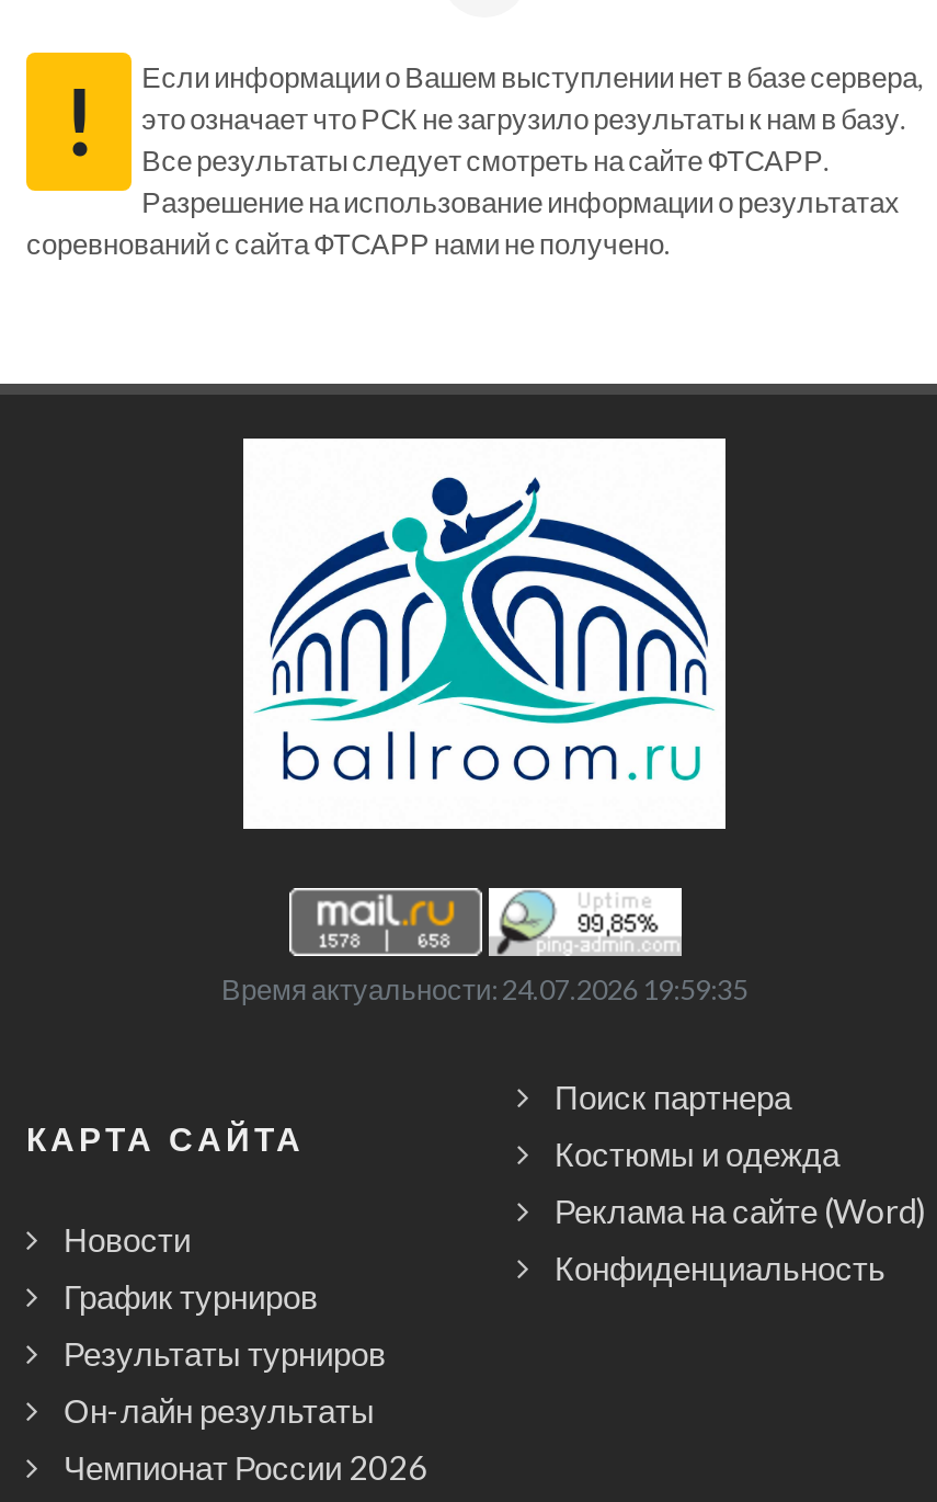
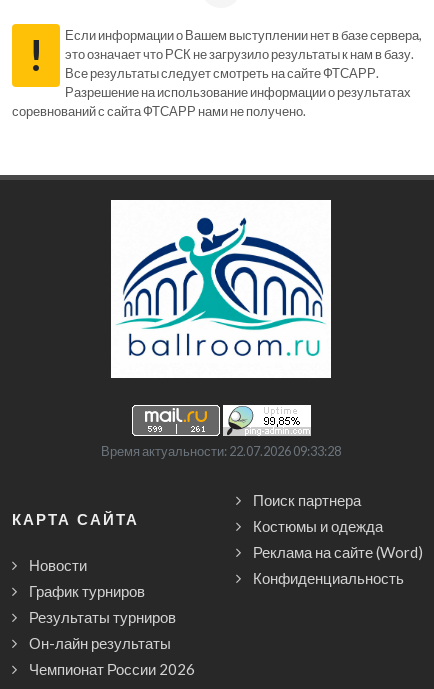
- Время актуальности: 24.07.2026 19:59:35
+ Время актуальности: 22.07.2026 09:33:28
